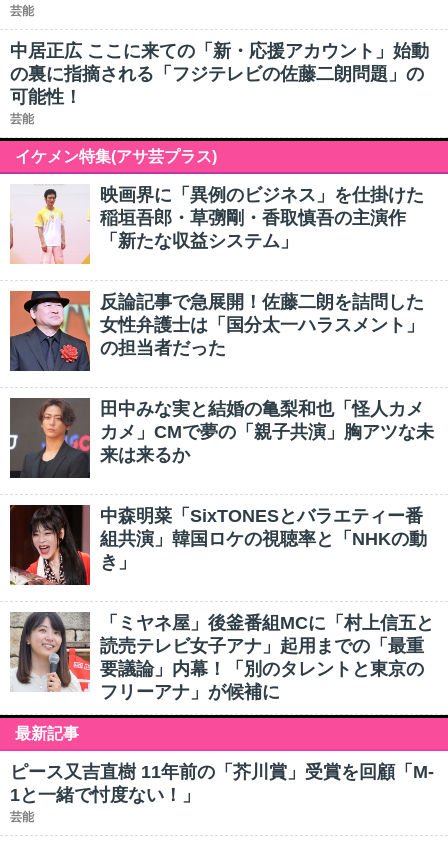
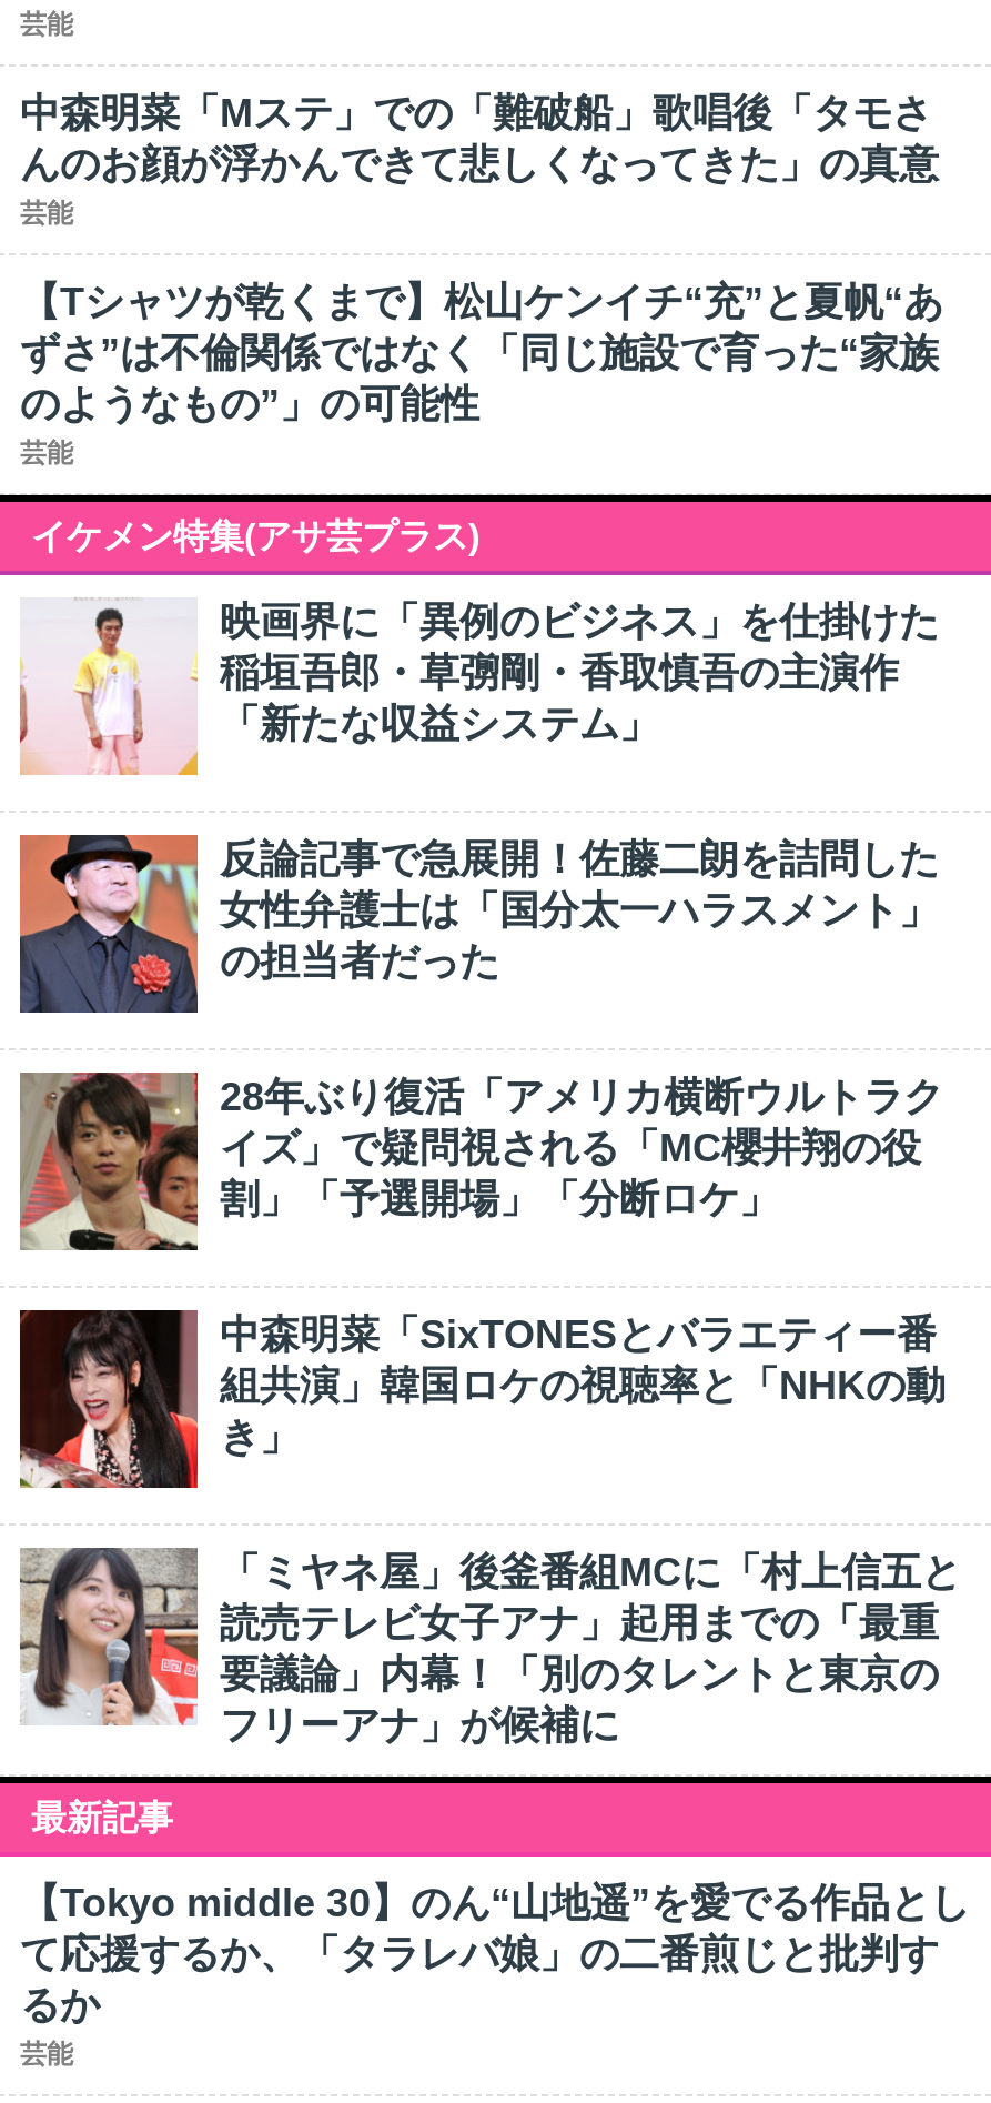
- 中居正広 ここに来ての「新・応援アカウント」始動
- の裏に指摘される「フジテレビの佐藤二朗問題」の
- 可能性！
+ 中森明菜「Mステ」での「難破船」歌唱後「タモさ
+ んのお顔が浮かんできて悲しくなってきた」の真意
+ 芸能
+ 【Tシャツが乾くまで】松山ケンイチ“充”と夏帆“あ
+ ずさ”は不倫関係ではなく「同じ施設で育った“家族
+ のようなもの”」の可能性

- [image]
- 田中みな実と結婚の亀梨和也「怪人カメ
- カメ」CMで夢の「親子共演」胸アツな未
- 来は来るか
+ [image]
+ 28年ぶり復活「アメリカ横断ウルトラク
+ イズ」で疑問視される「MC櫻井翔の役
+ 割」「予選開場」「分断ロケ」

- ピース又吉直樹 11年前の「芥川賞」受賞を回顧「M-
- 1と一緒で忖度ない！」
+ 【Tokyo middle 30】のん“山地遥”を愛でる作品とし
+ て応援するか、「タラレバ娘」の二番煎じと批判す
+ るか
